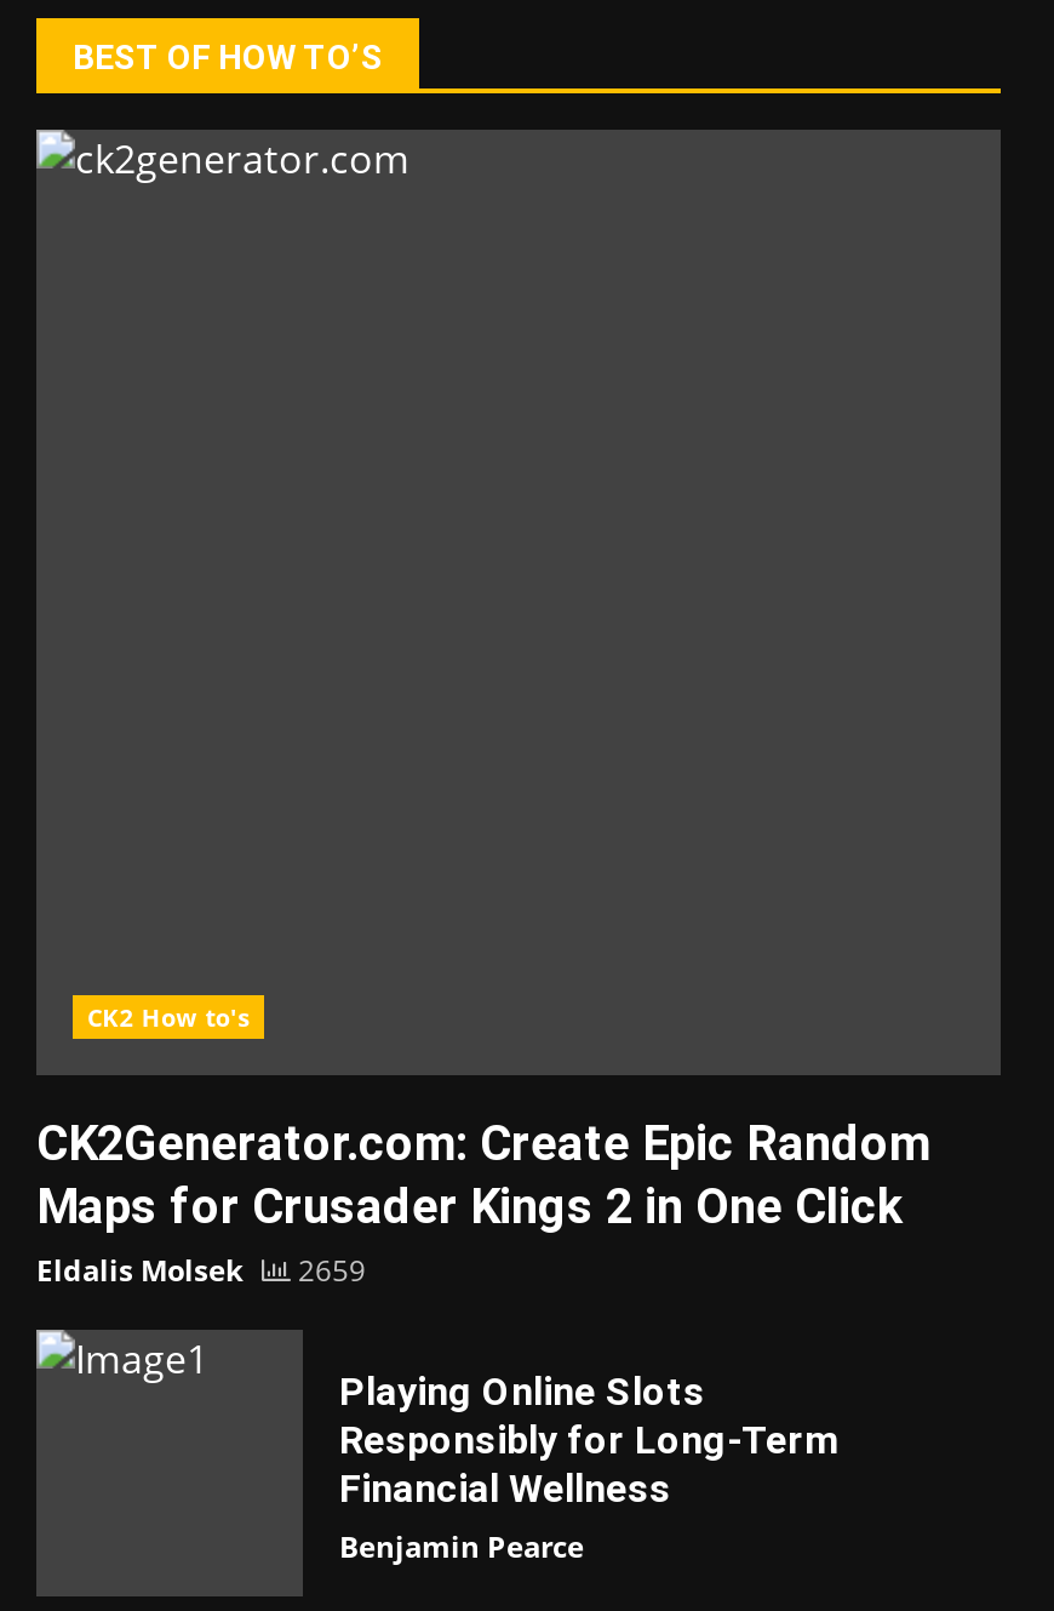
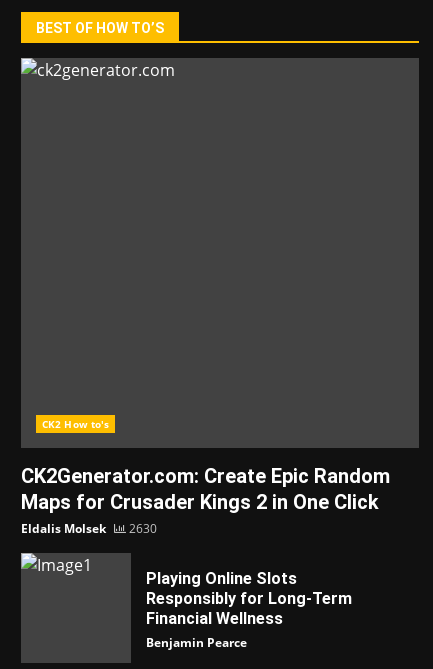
- Eldalis Molsek 2659
+ Eldalis Molsek 2630
